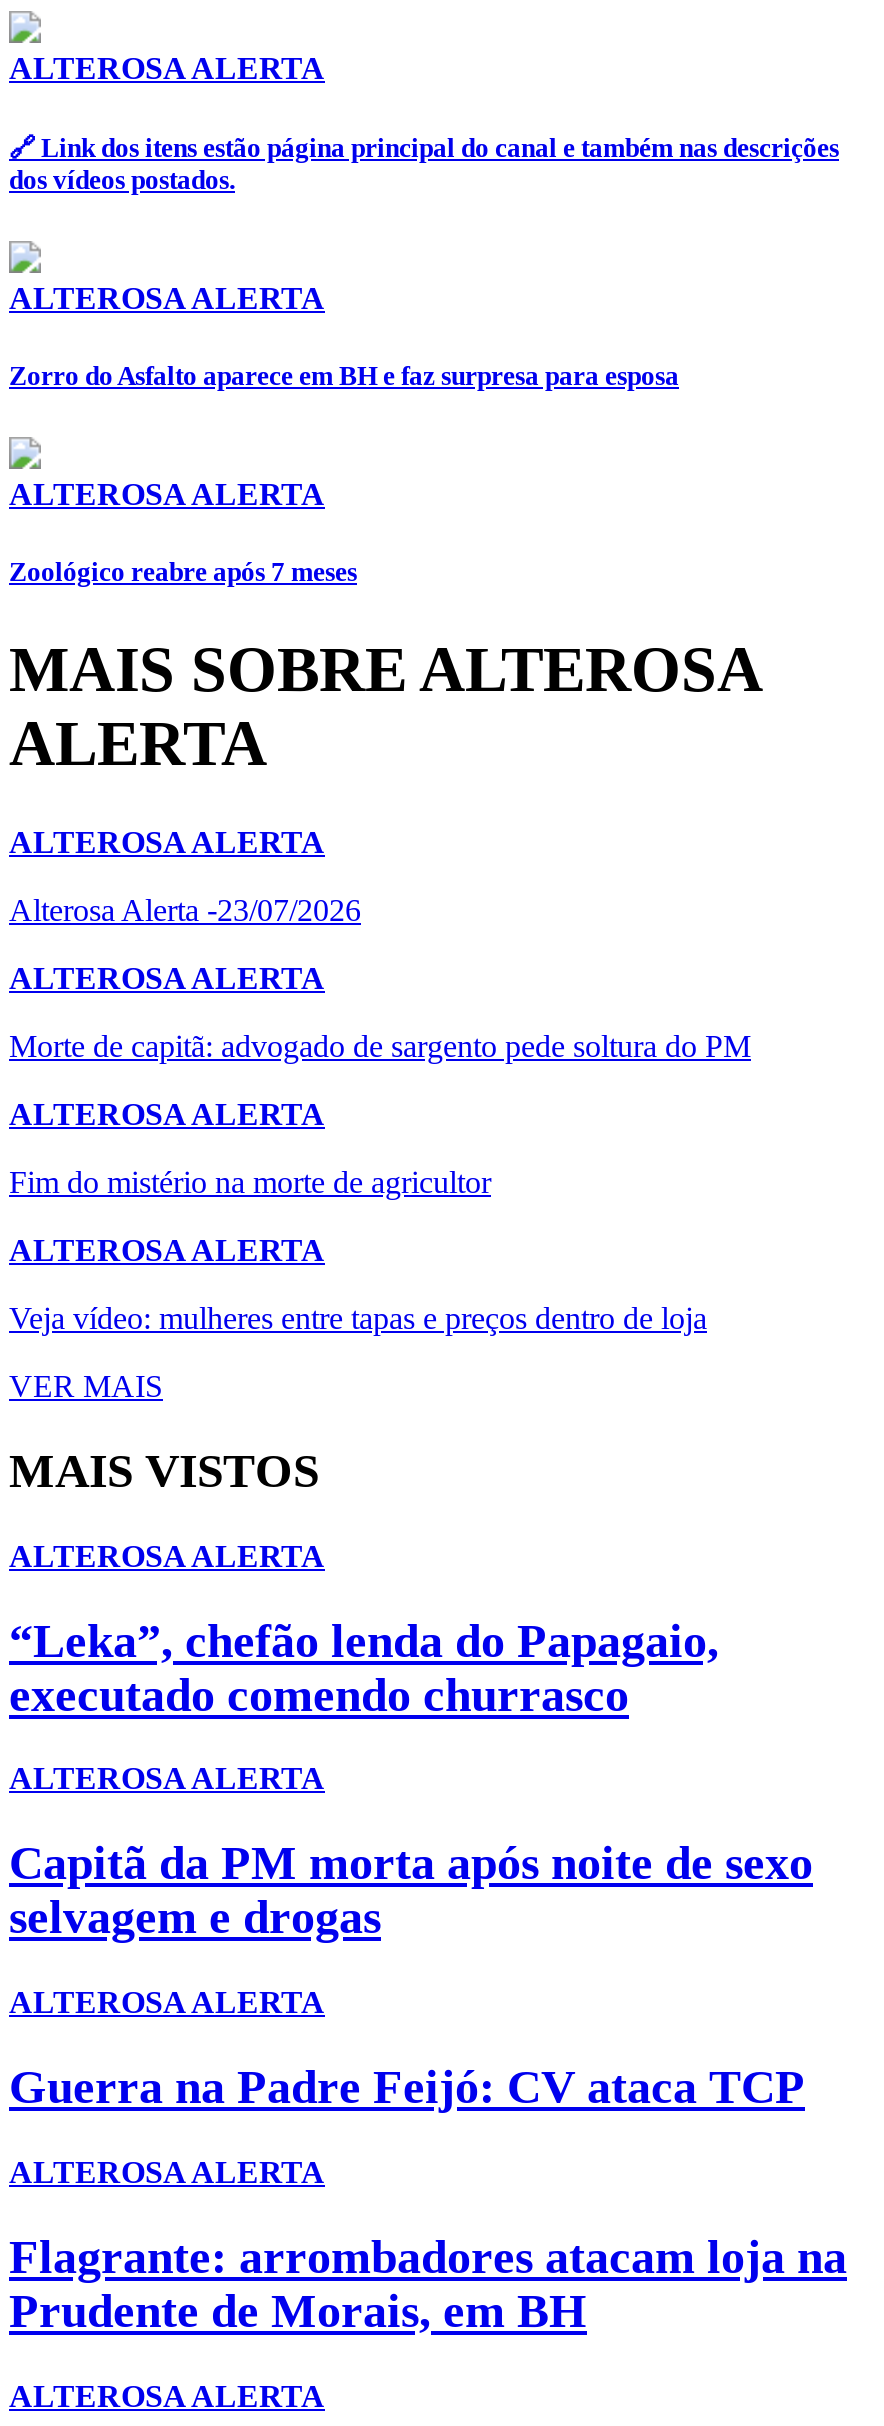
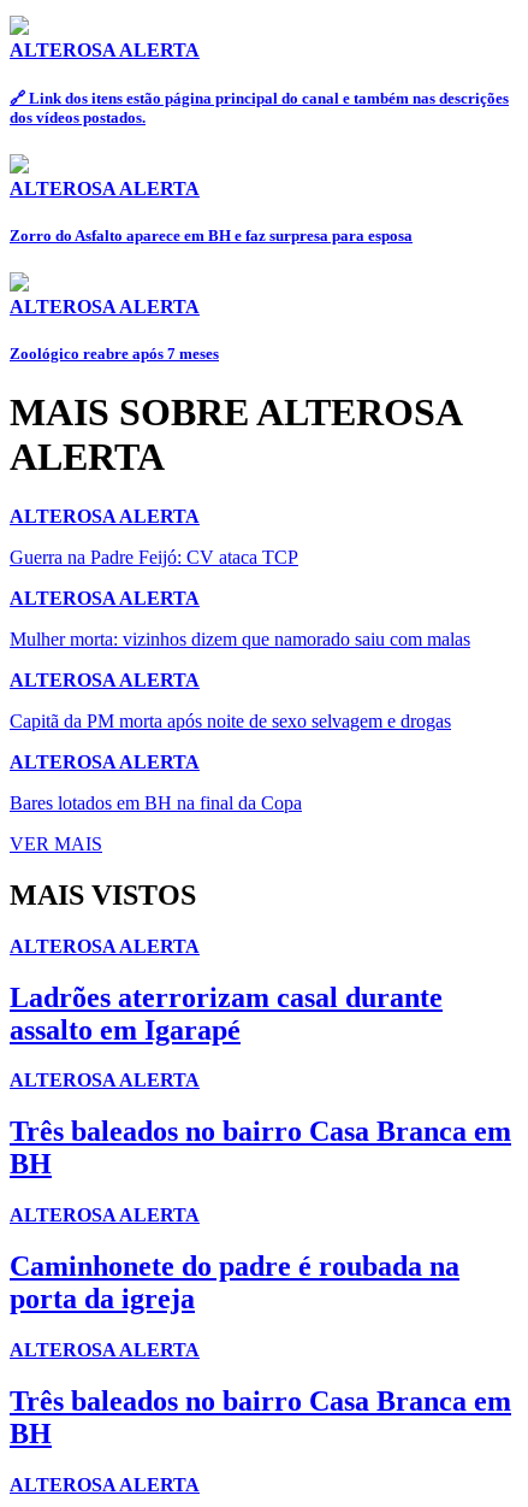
- Alterosa Alerta -23/07/2026

- Morte de capitã: advogado de sargento pede soltura do PM
+ Mulher morta: vizinhos dizem que namorado saiu com malas

- Fim do mistério na morte de agricultor
+ Capitã da PM morta após noite de sexo selvagem e drogas

- Veja vídeo: mulheres entre tapas e preços dentro de loja
+ Bares lotados em BH na final da Copa

- “Leka”, chefão lenda do Papagaio,
- executado comendo churrasco
+ Ladrões aterrorizam casal durante
+ assalto em Igarapé

- Capitã da PM morta após noite de sexo
- selvagem e drogas
+ Três baleados no bairro Casa Branca em
+ BH

+ Caminhonete do padre é roubada na
+ porta da igreja

moved up: Guerra na Padre Feijó: CV ataca TCP

- Flagrante: arrombadores atacam loja na
- Prudente de Morais, em BH
+ Três baleados no bairro Casa Branca em
+ BH
